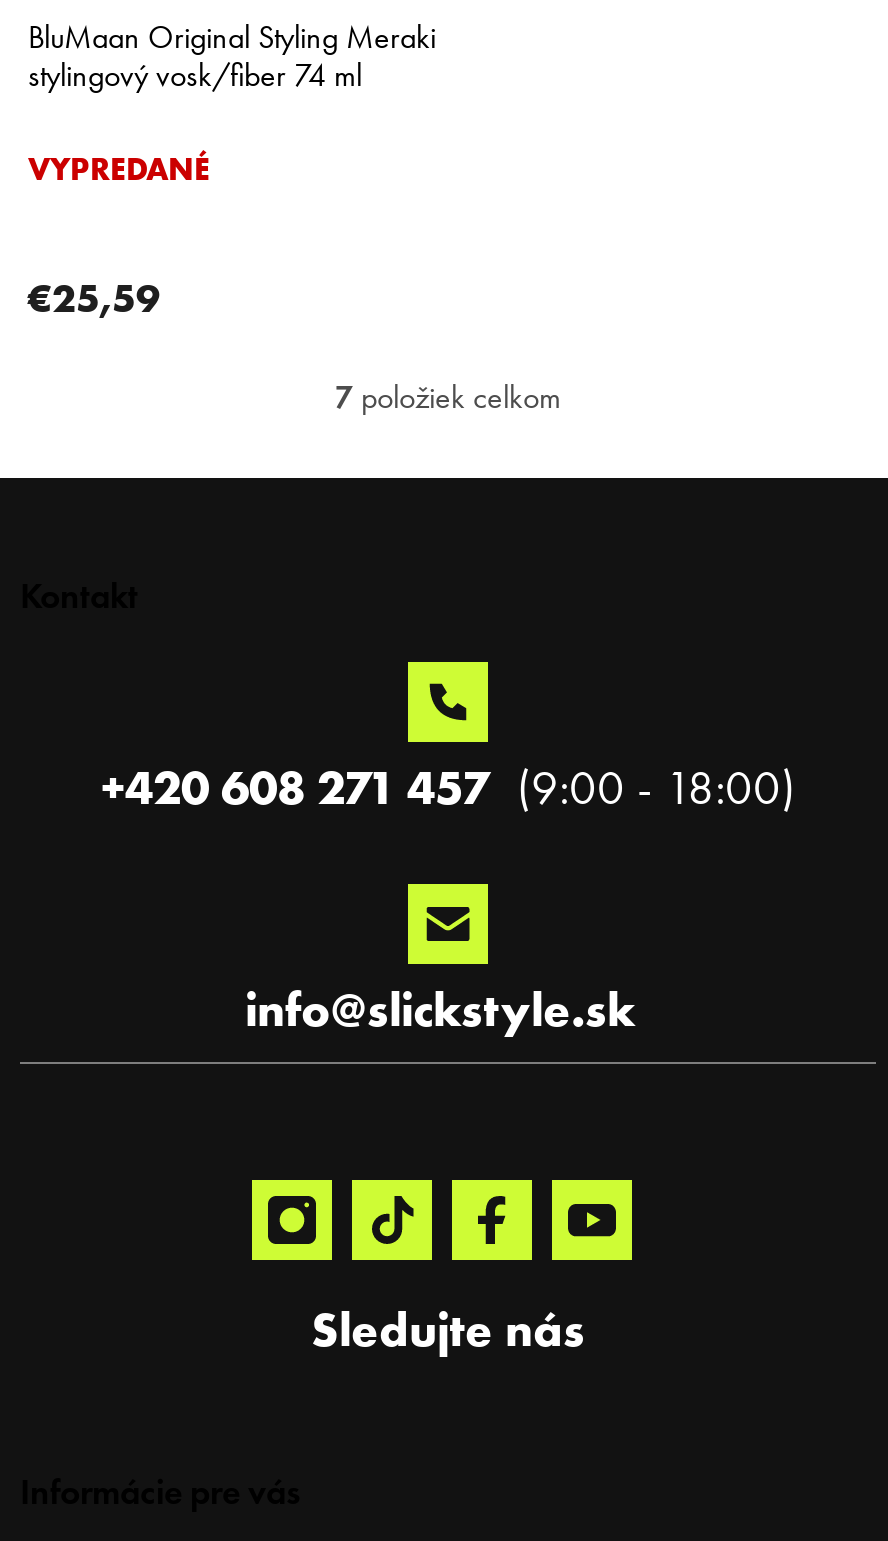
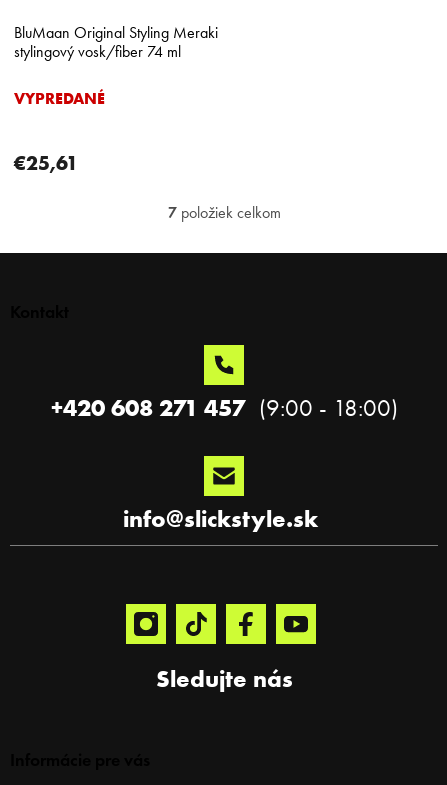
- €25,59
+ €25,61
